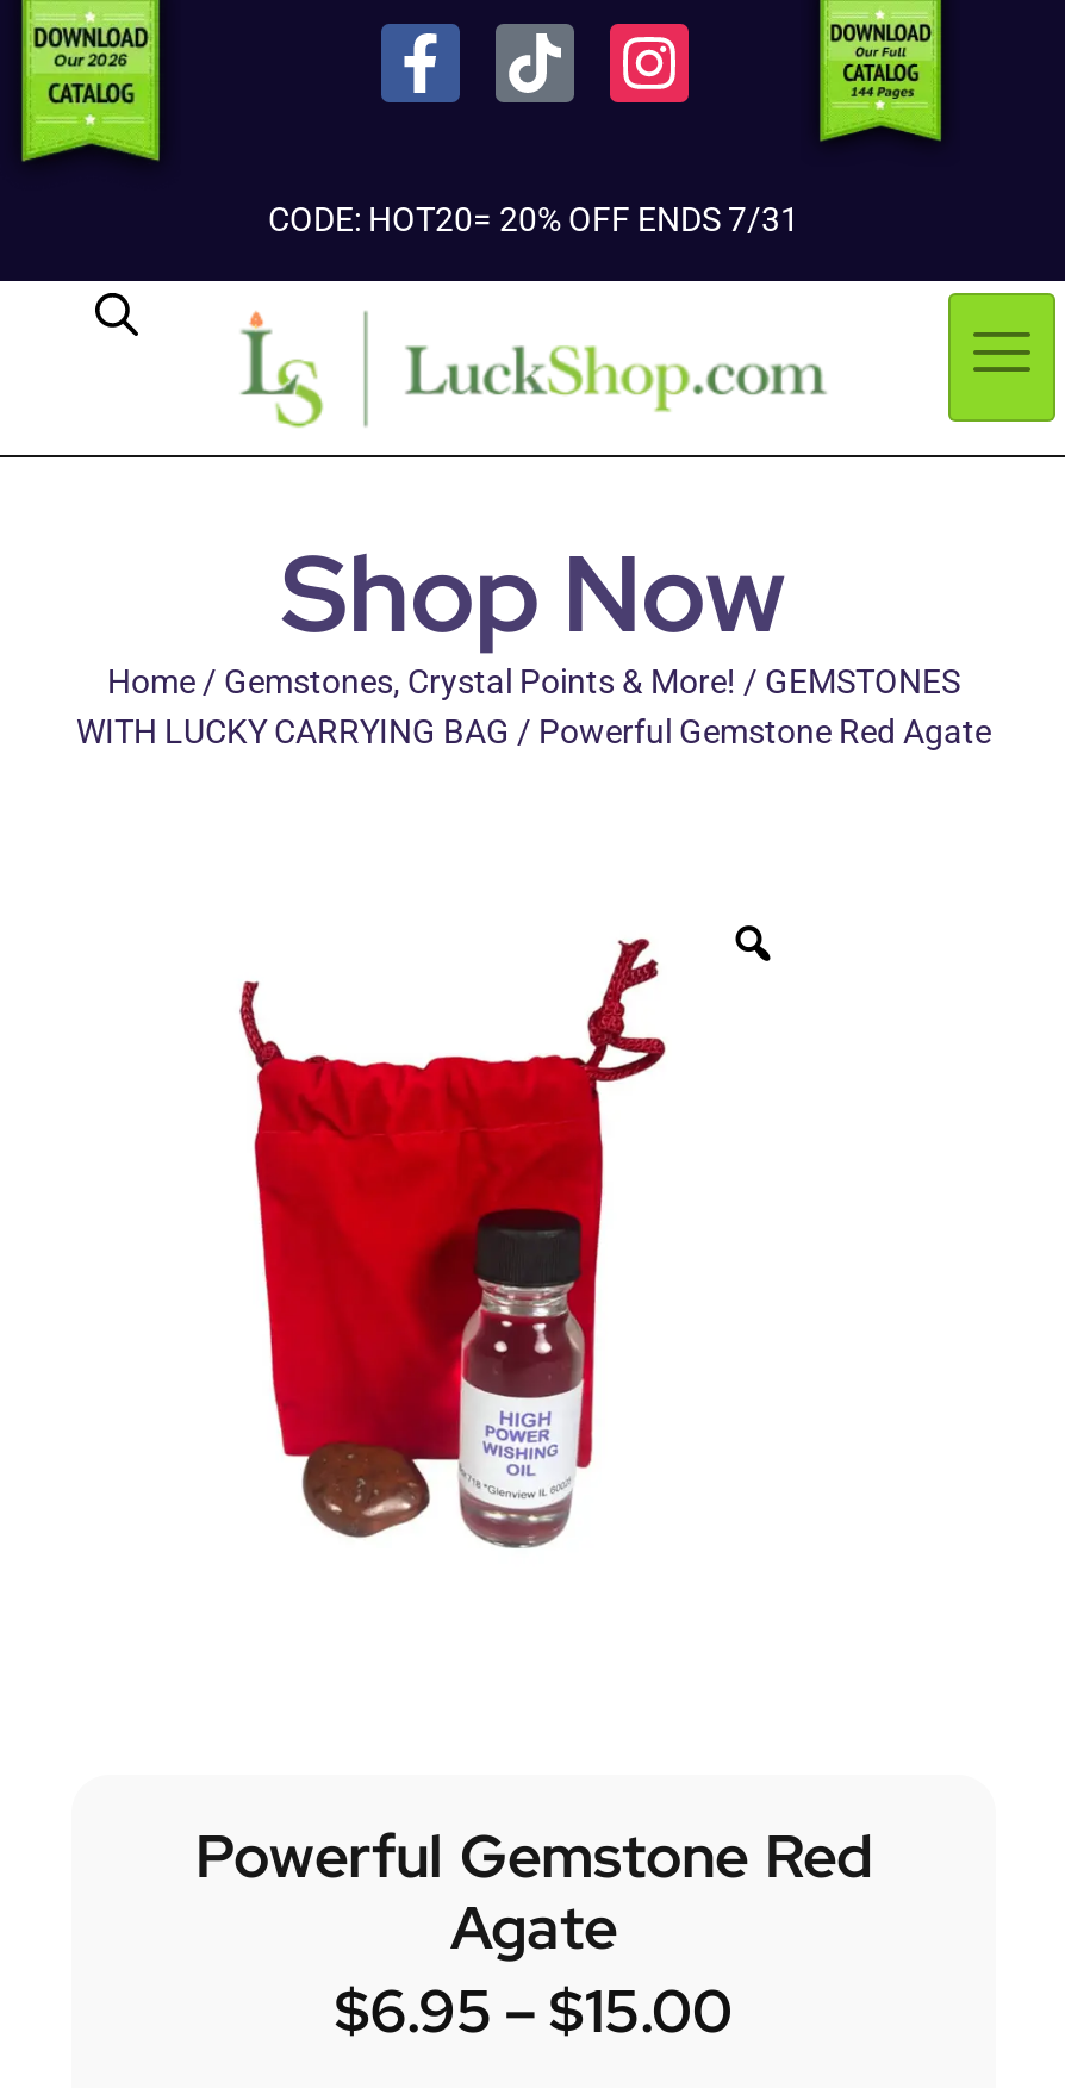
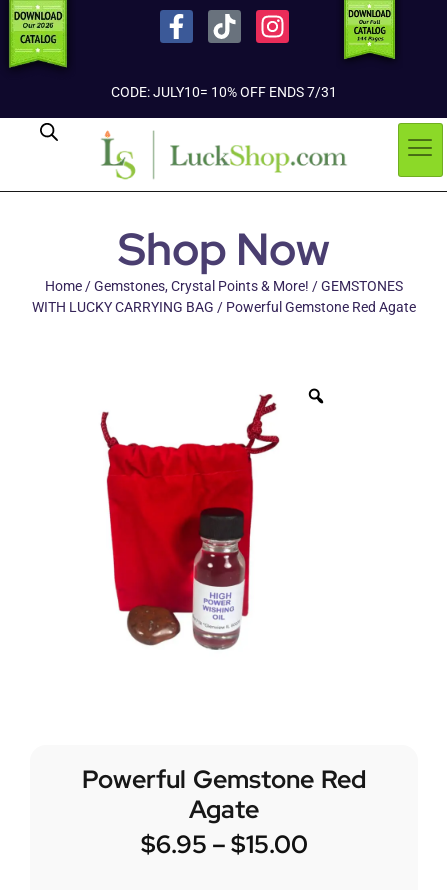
- CODE: HOT20= 20% OFF ENDS 7/31
+ CODE: JULY10= 10% OFF ENDS 7/31
